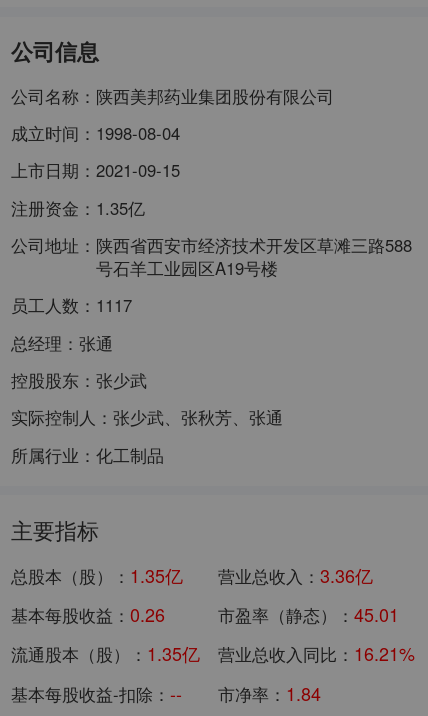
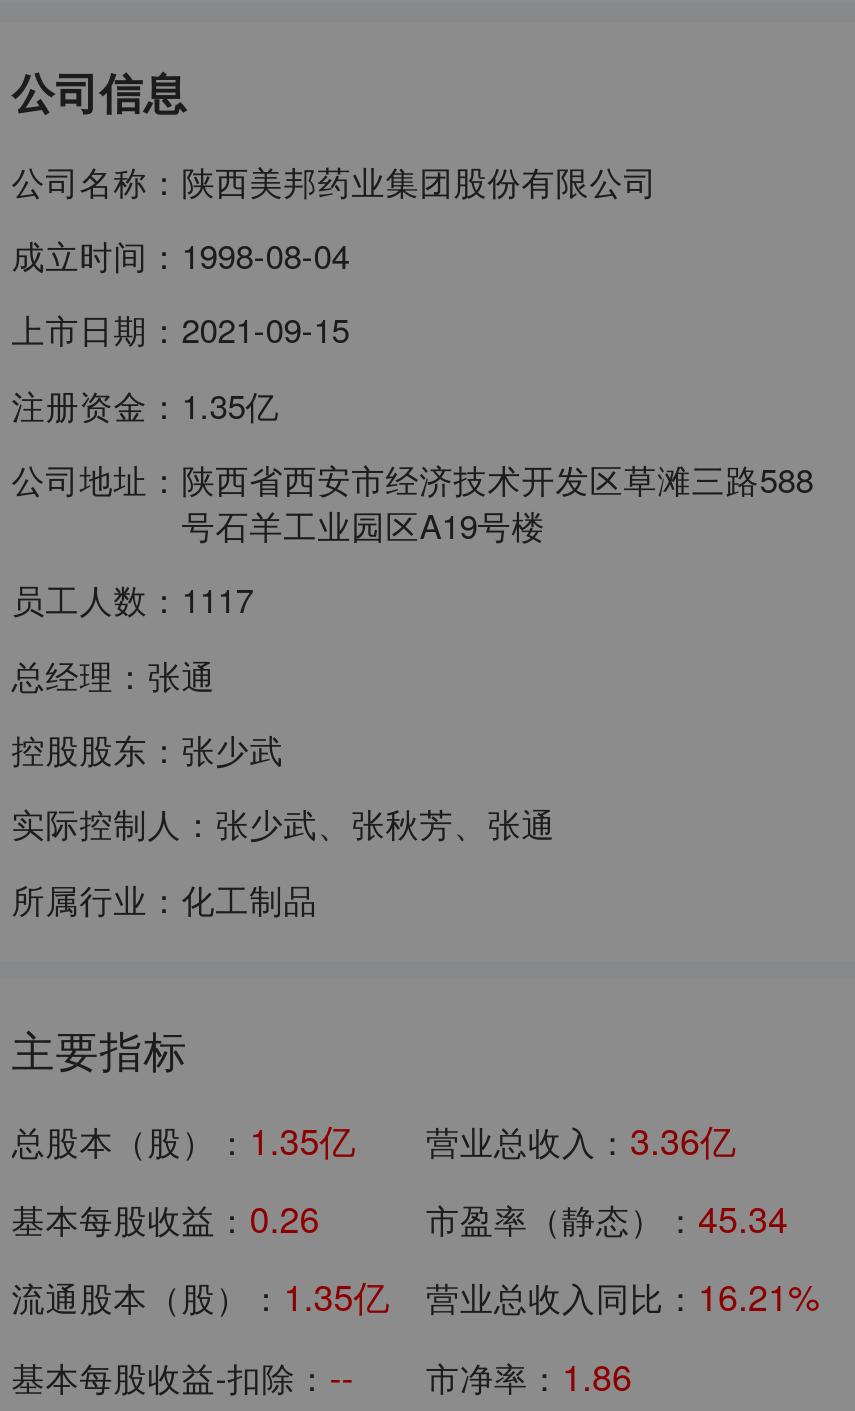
- 市盈率（静态）：45.01
+ 市盈率（静态）：45.34

- 基本每股收益-扣除：-- 市净率：1.84
+ 基本每股收益-扣除：-- 市净率：1.86
